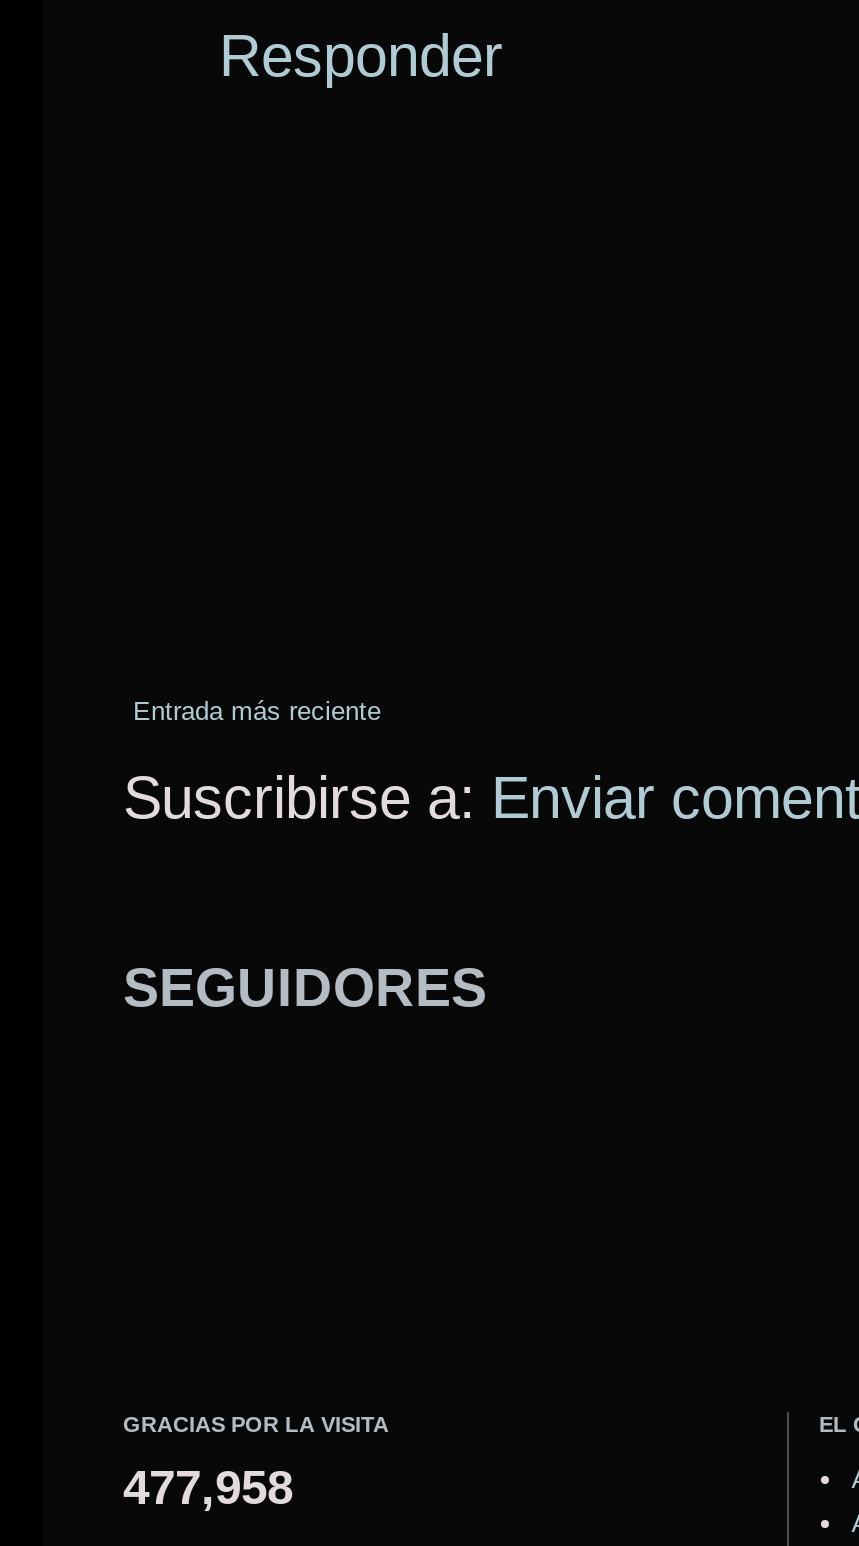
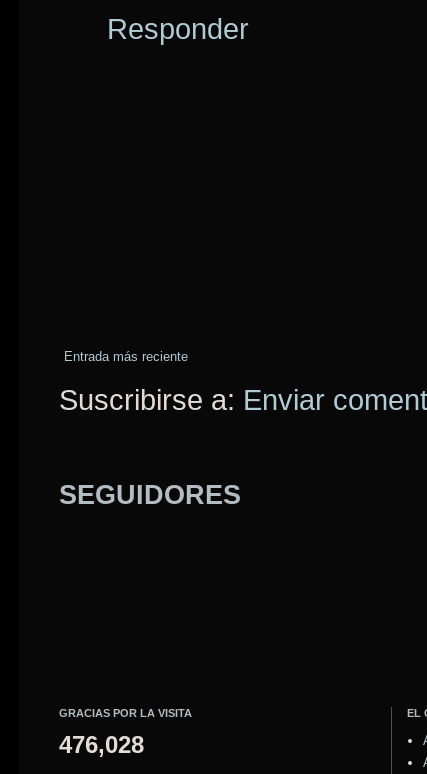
- 477,958
+ 476,028
